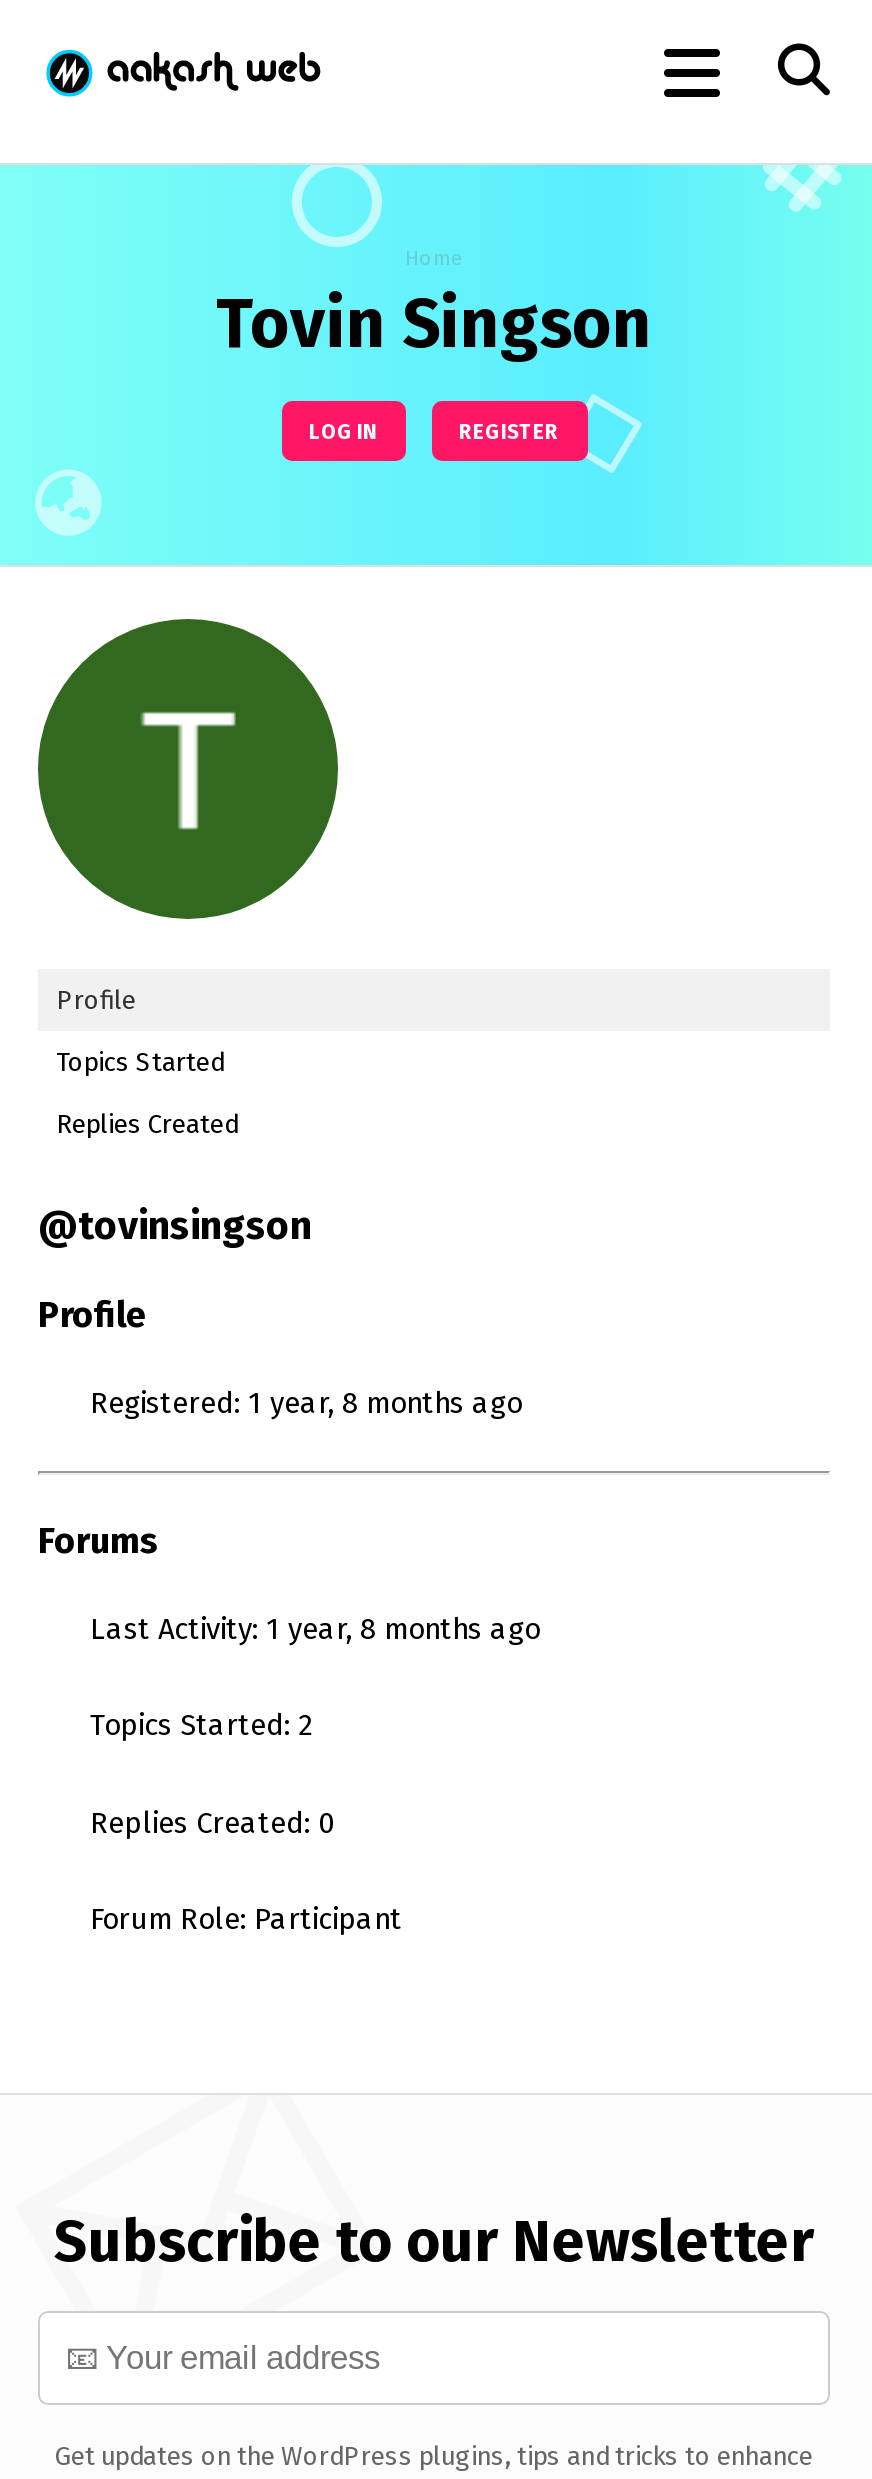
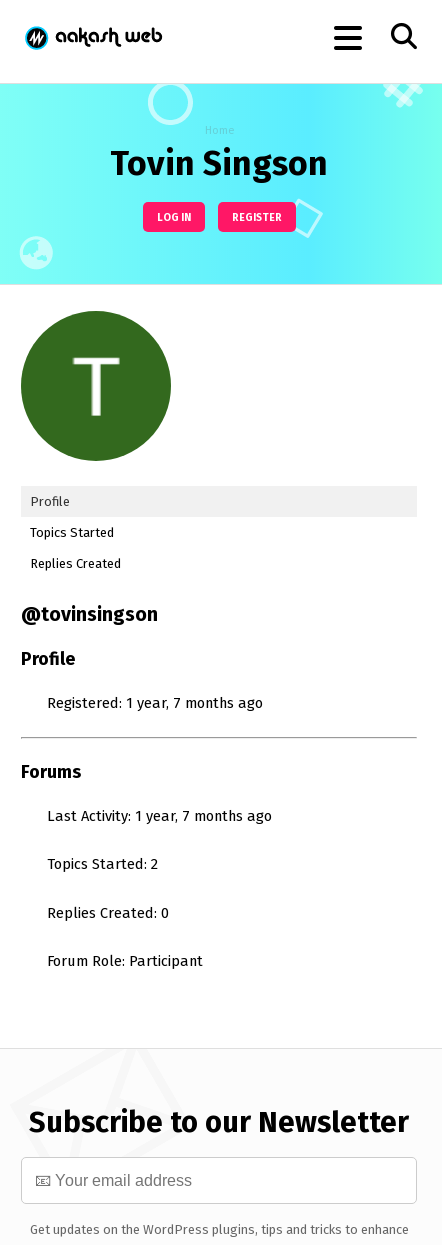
- Registered: 1 year, 8 months ago
+ Registered: 1 year, 7 months ago

- Last Activity: 1 year, 8 months ago
+ Last Activity: 1 year, 7 months ago
